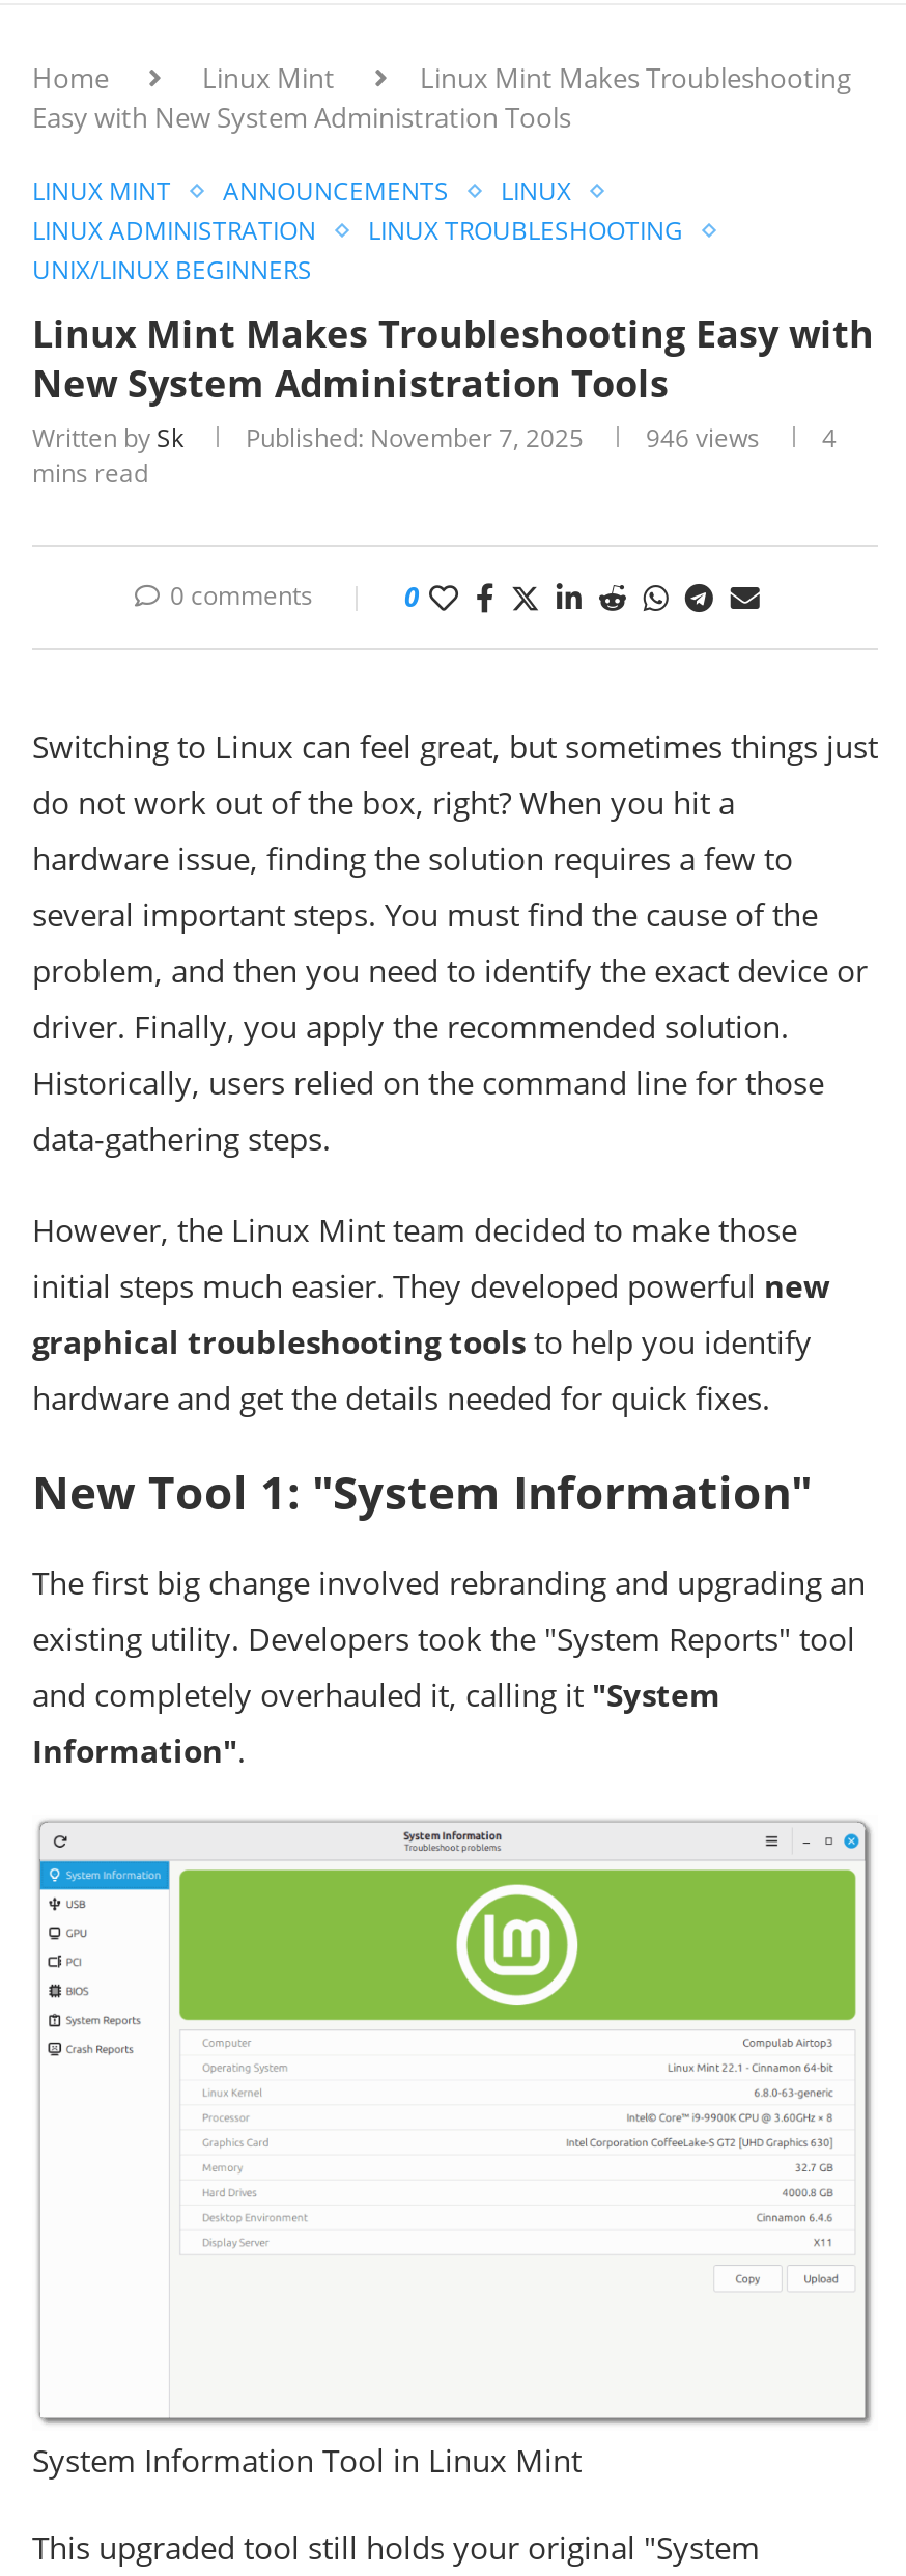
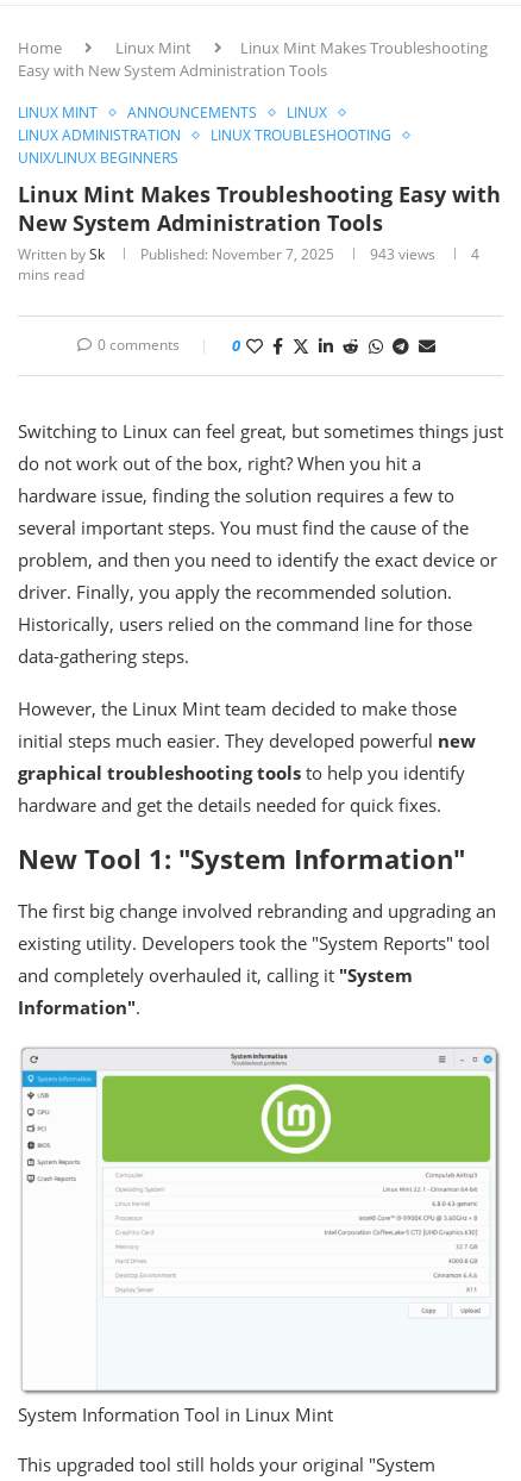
- Written by Sk Published: November 7, 2025 946 views 4
+ Written by Sk Published: November 7, 2025 943 views 4
